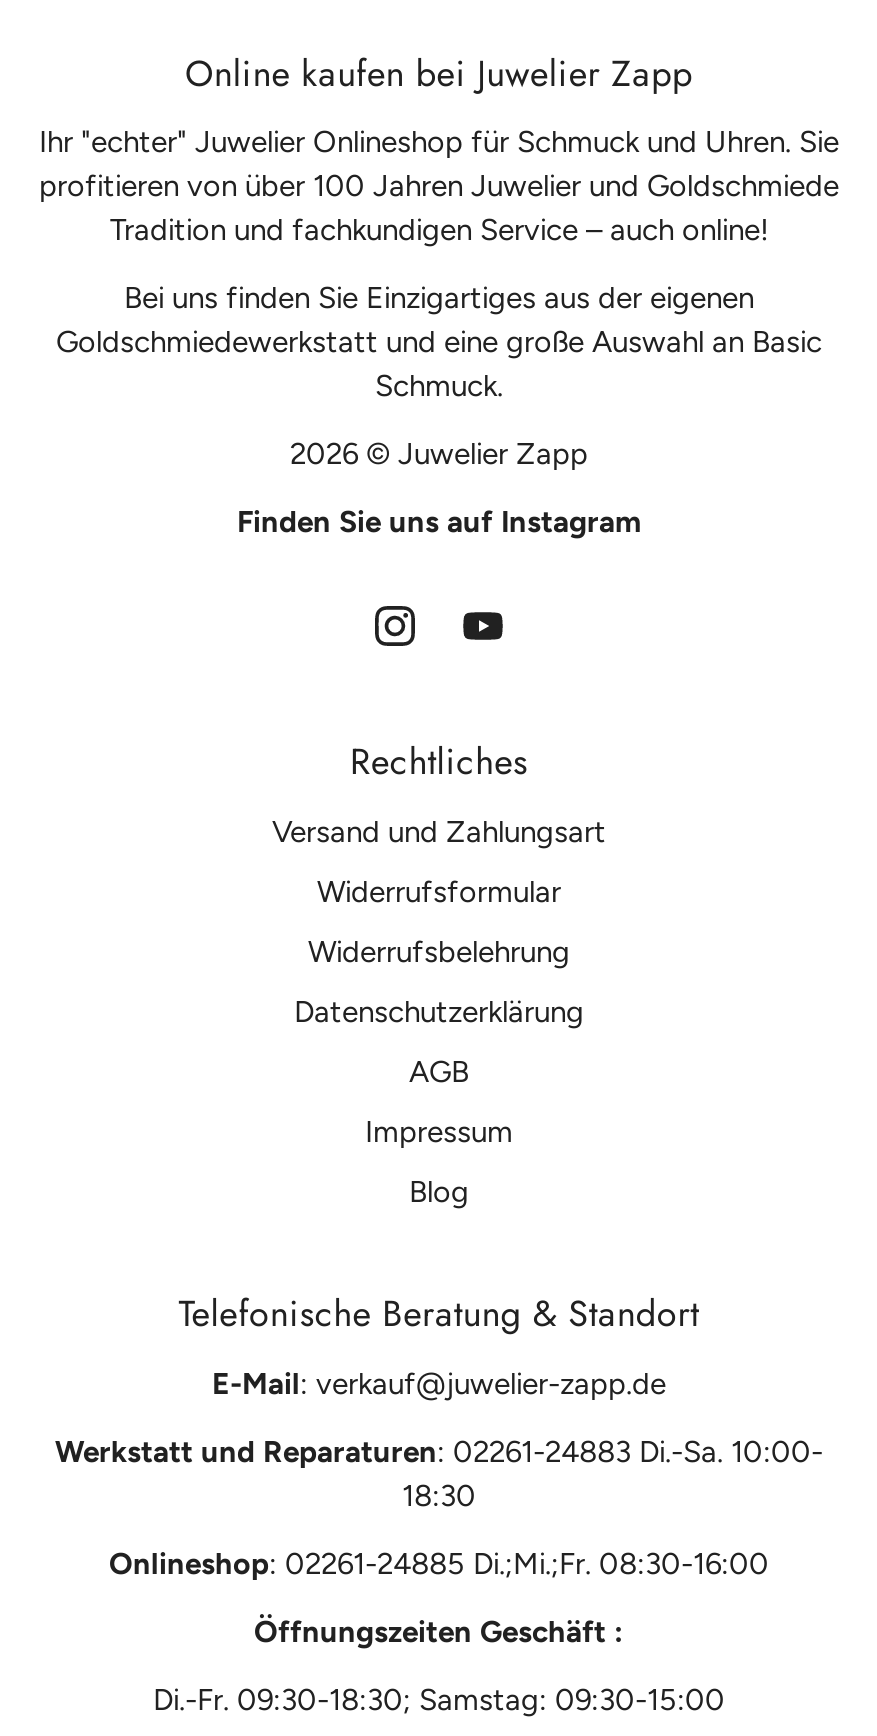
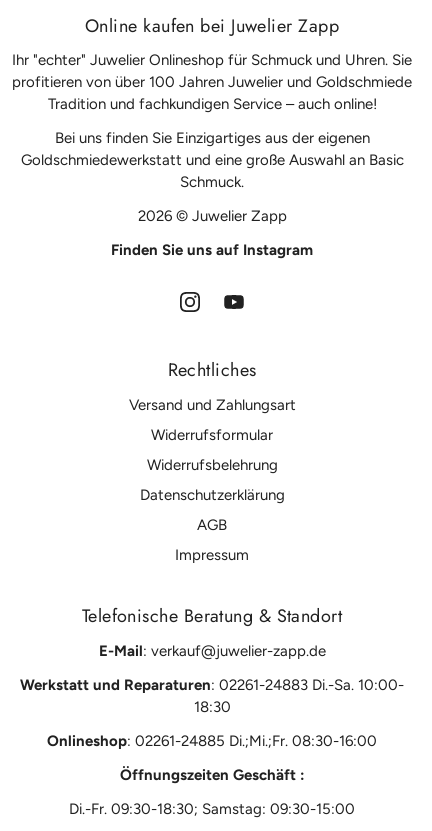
- Blog
